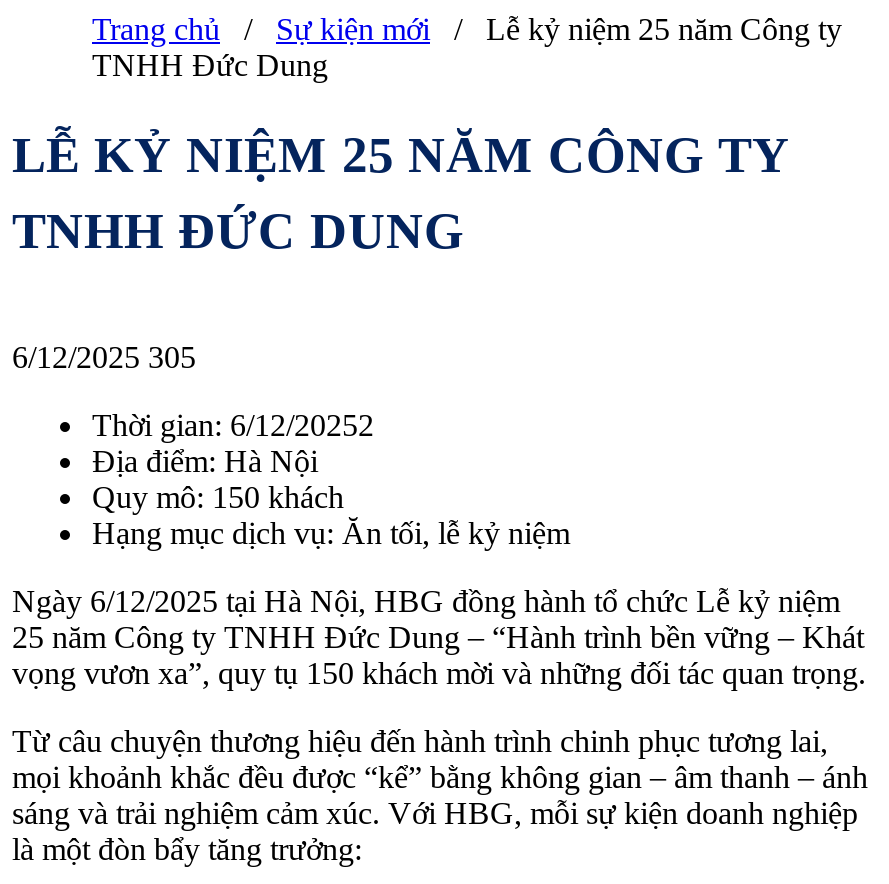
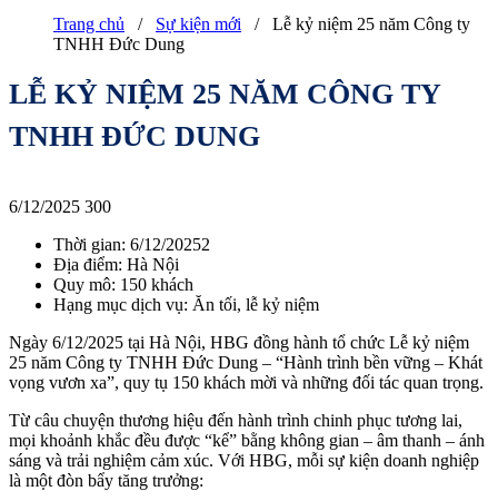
- 6/12/2025 305
+ 6/12/2025 300
